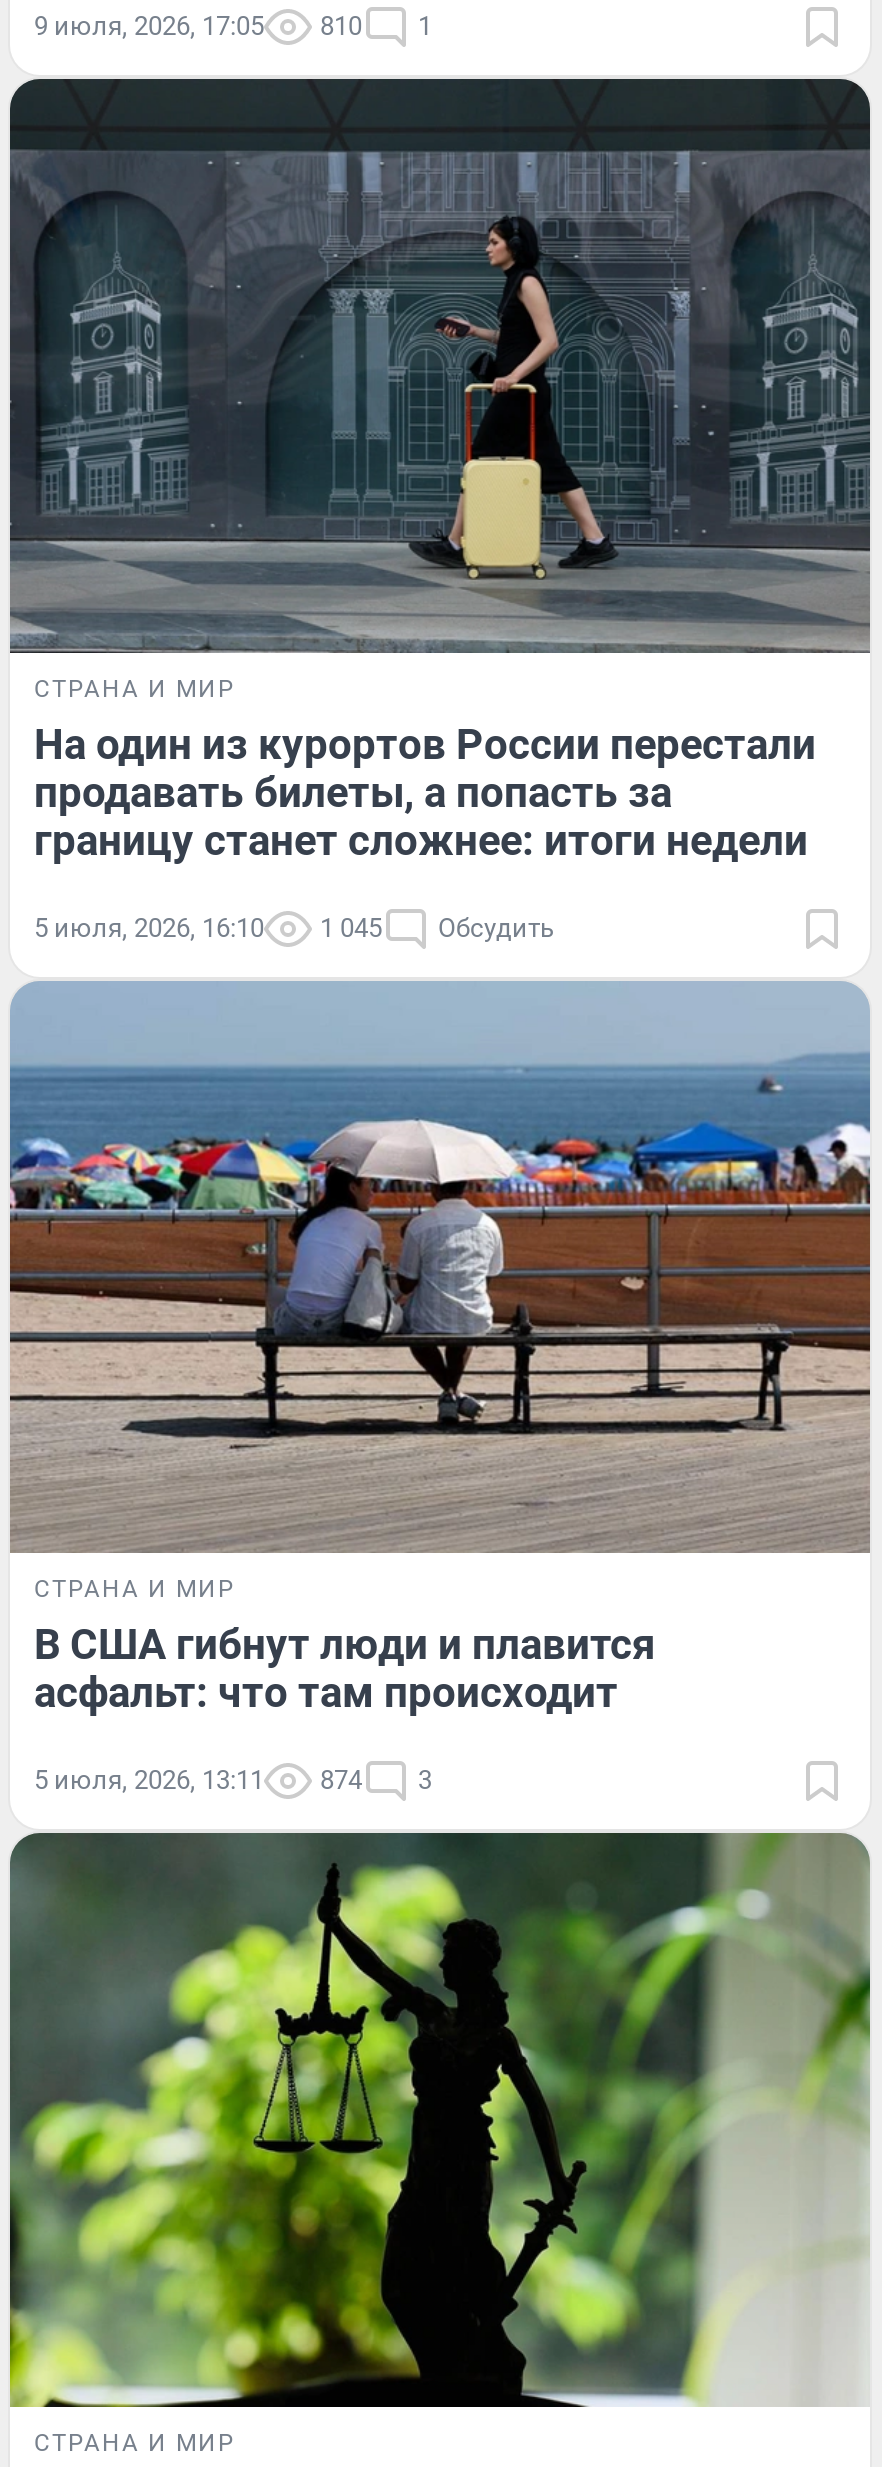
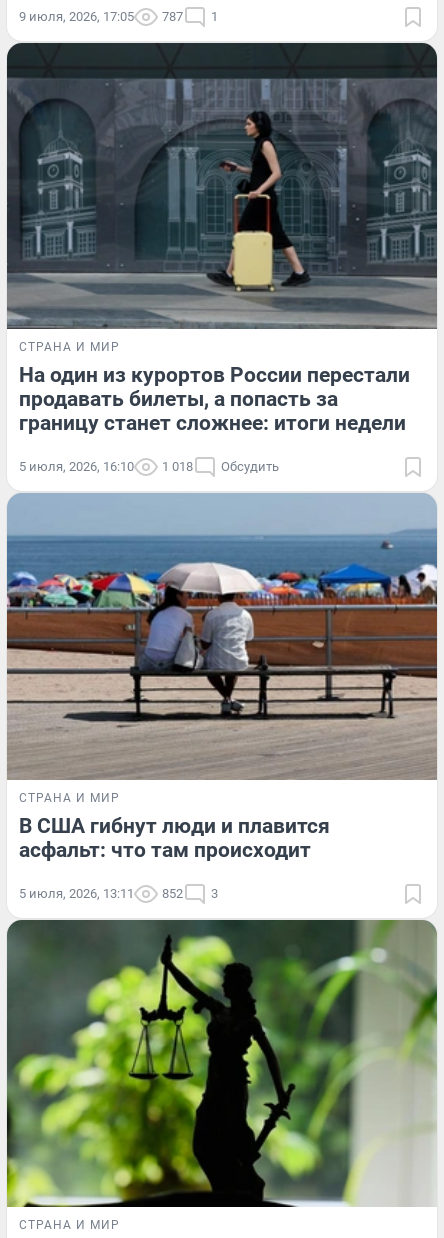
- 9 июля, 2026, 17:05 810 1
+ 9 июля, 2026, 17:05 787 1

- 5 июля, 2026, 16:10 1 045 Обсудить
+ 5 июля, 2026, 16:10 1 018 Обсудить

- 5 июля, 2026, 13:11 874 3
+ 5 июля, 2026, 13:11 852 3
